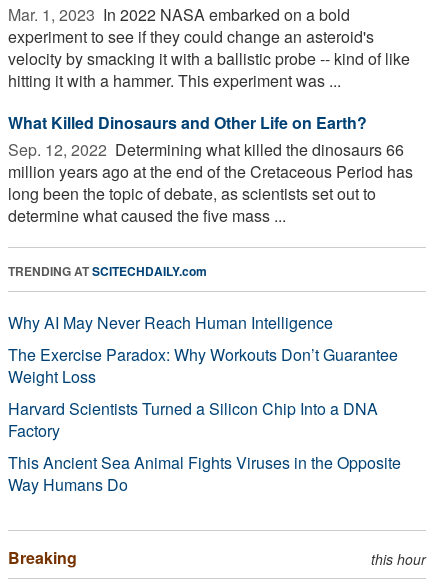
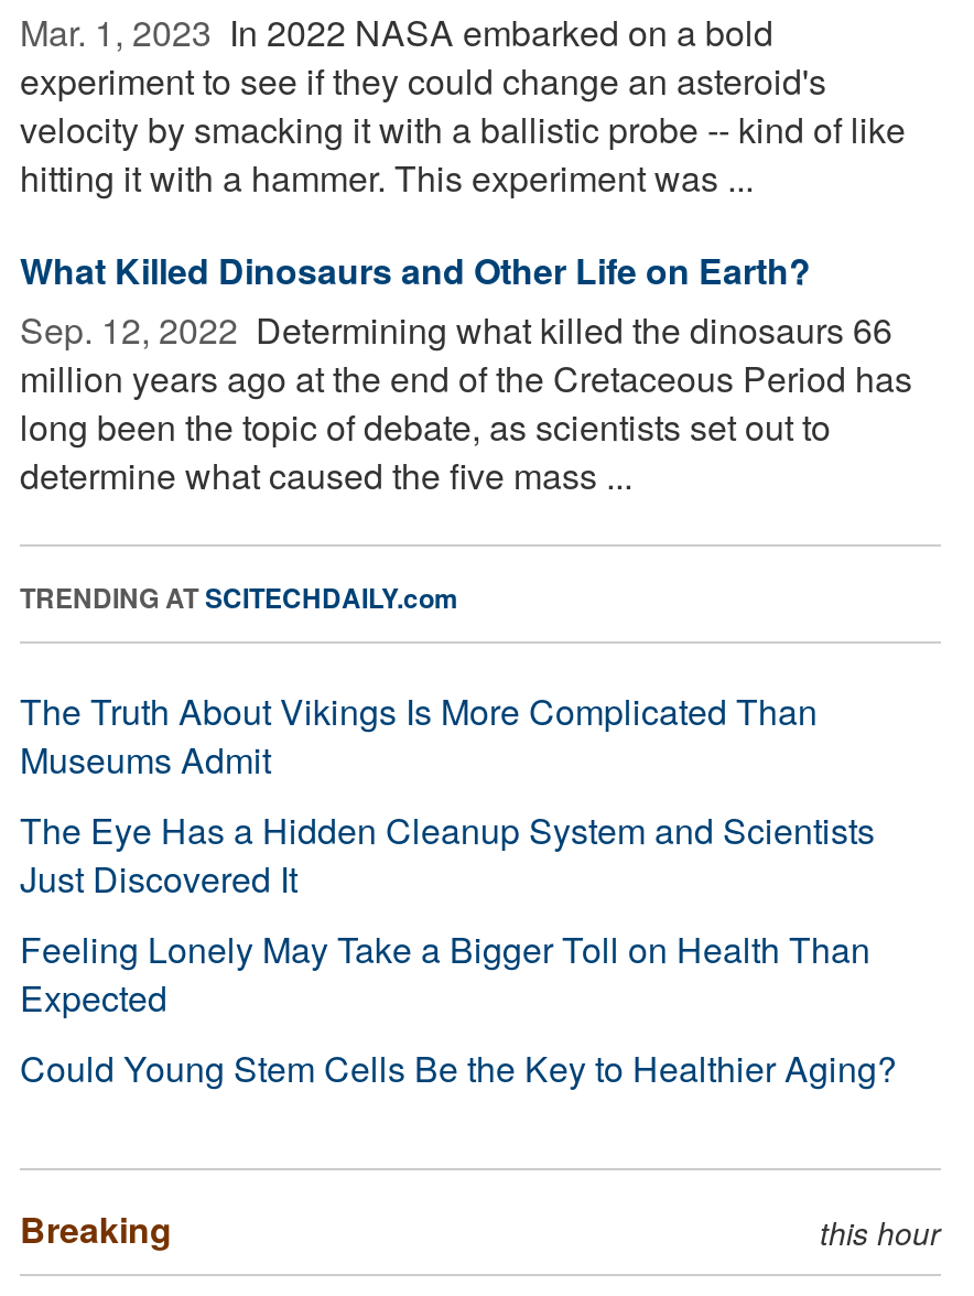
- Why AI May Never Reach Human Intelligence
- The Exercise Paradox: Why Workouts Don’t Guarantee
- Weight Loss
- Harvard Scientists Turned a Silicon Chip Into a DNA
- Factory
- This Ancient Sea Animal Fights Viruses in the Opposite
- Way Humans Do
+ The Truth About Vikings Is More Complicated Than
+ Museums Admit
+ The Eye Has a Hidden Cleanup System and Scientists
+ Just Discovered It
+ Feeling Lonely May Take a Bigger Toll on Health Than
+ Expected
+ Could Young Stem Cells Be the Key to Healthier Aging?
